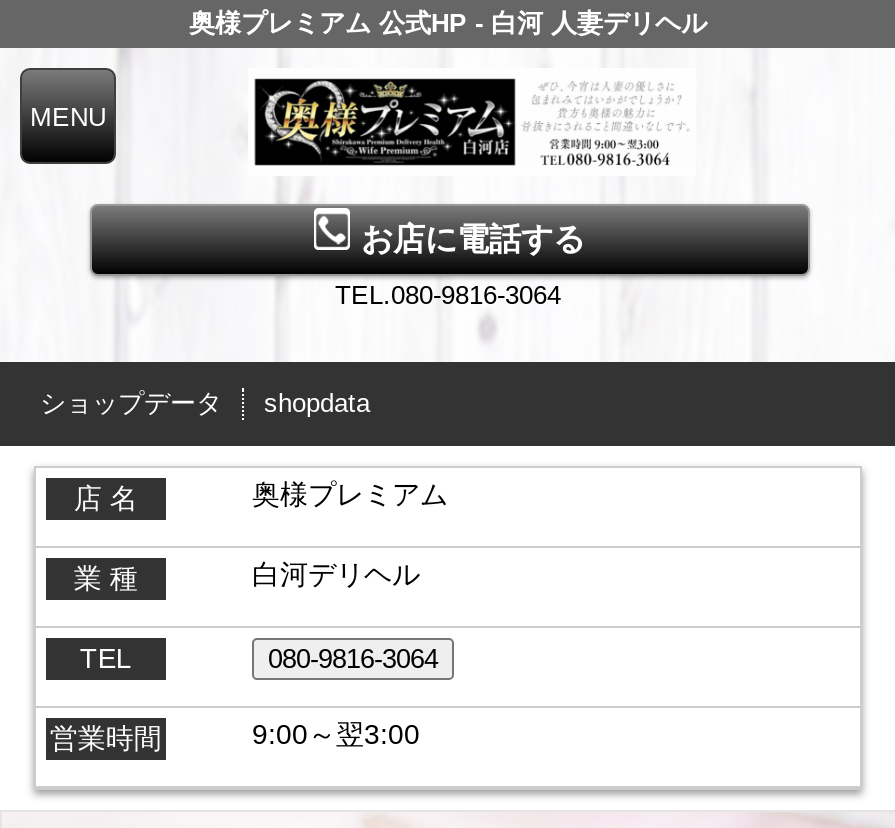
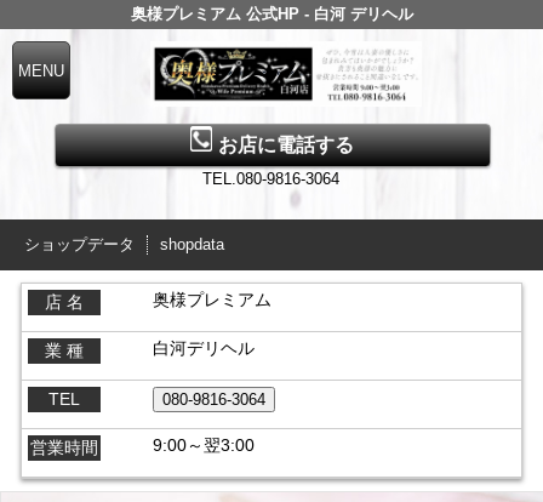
- 奥様プレミアム 公式HP - 白河 人妻デリヘル
+ 奥様プレミアム 公式HP - 白河 デリヘル
